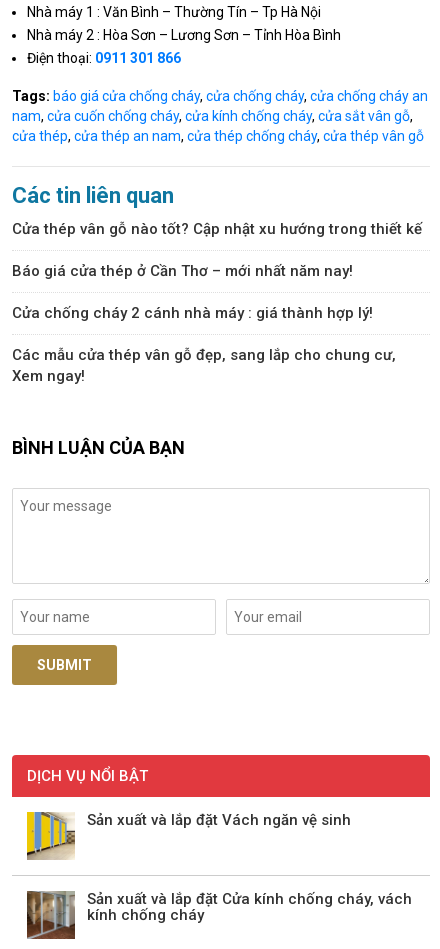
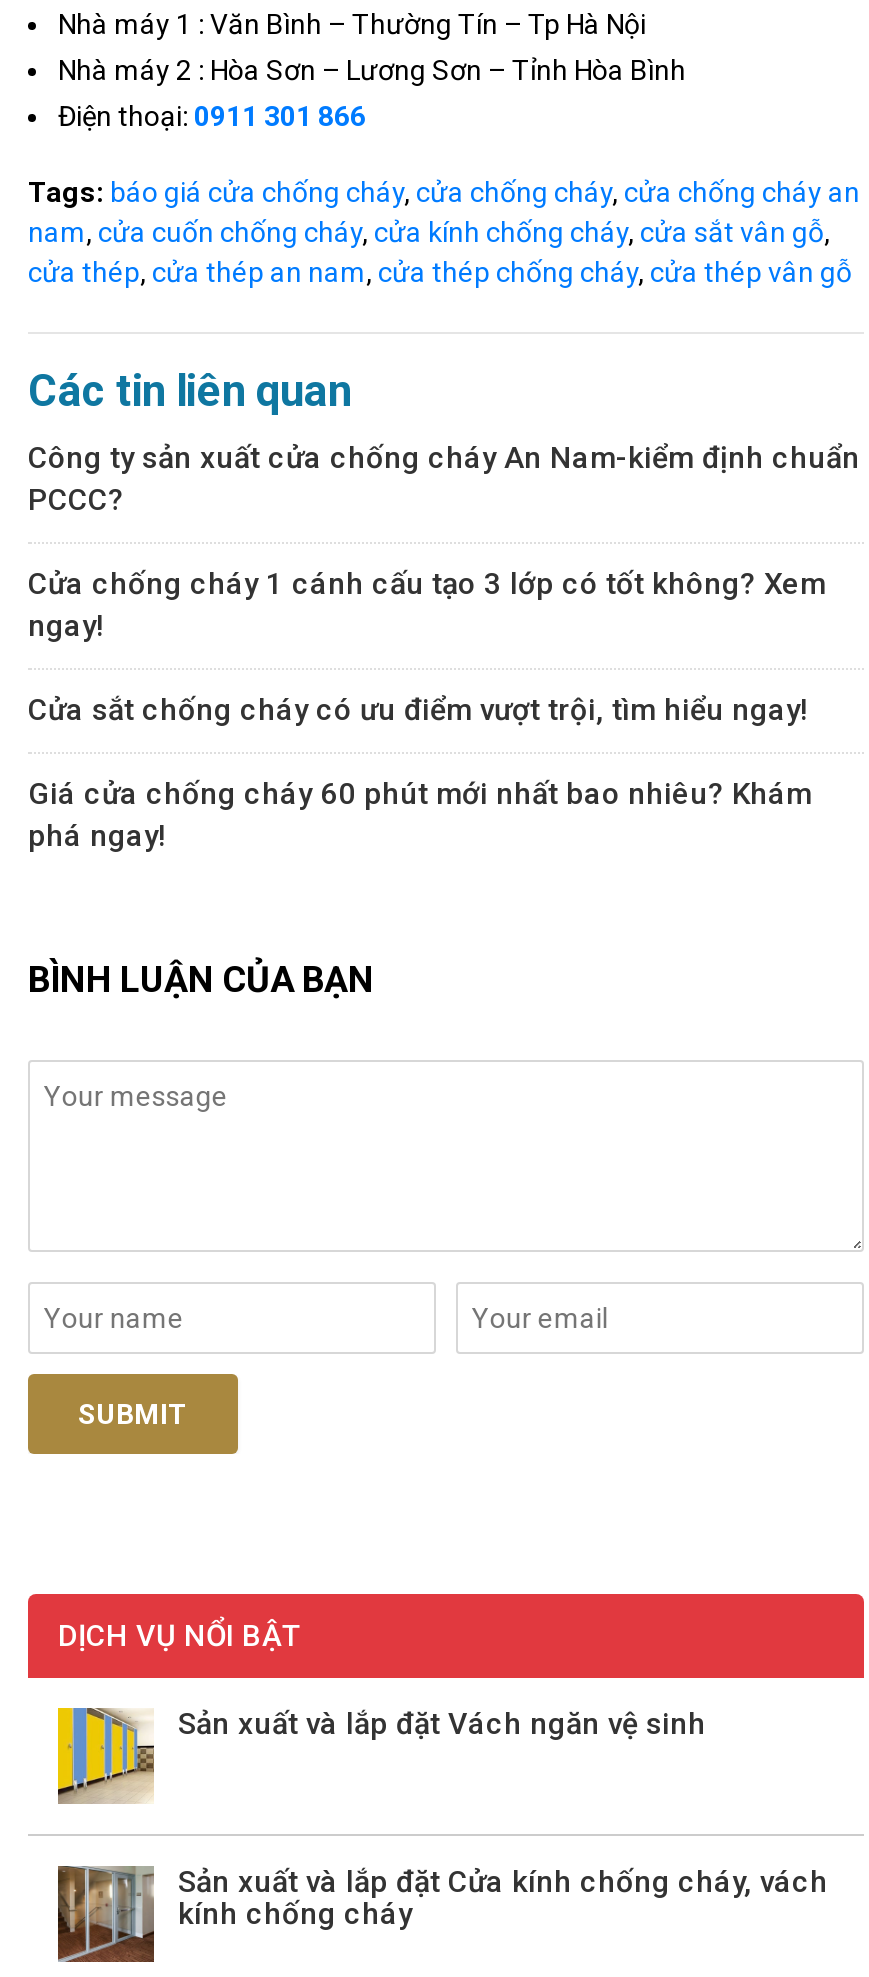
- Cửa thép vân gỗ nào tốt? Cập nhật xu hướng trong thiết kế
+ Công ty sản xuất cửa chống cháy An Nam-kiểm định chuẩn
+ PCCC?

- Báo giá cửa thép ở Cần Thơ – mới nhất năm nay!
+ Cửa chống cháy 1 cánh cấu tạo 3 lớp có tốt không? Xem
+ ngay!

- Cửa chống cháy 2 cánh nhà máy : giá thành hợp lý!
+ Cửa sắt chống cháy có ưu điểm vượt trội, tìm hiểu ngay!

- Các mẫu cửa thép vân gỗ đẹp, sang lắp cho chung cư,
- Xem ngay!
+ Giá cửa chống cháy 60 phút mới nhất bao nhiêu? Khám
+ phá ngay!
